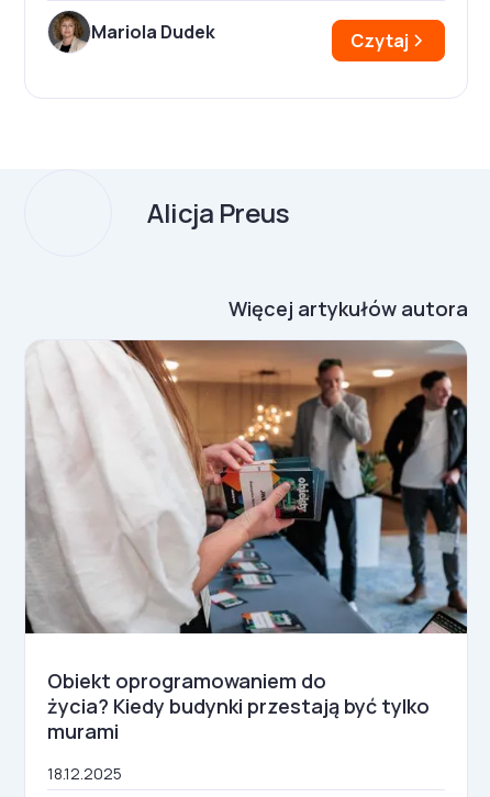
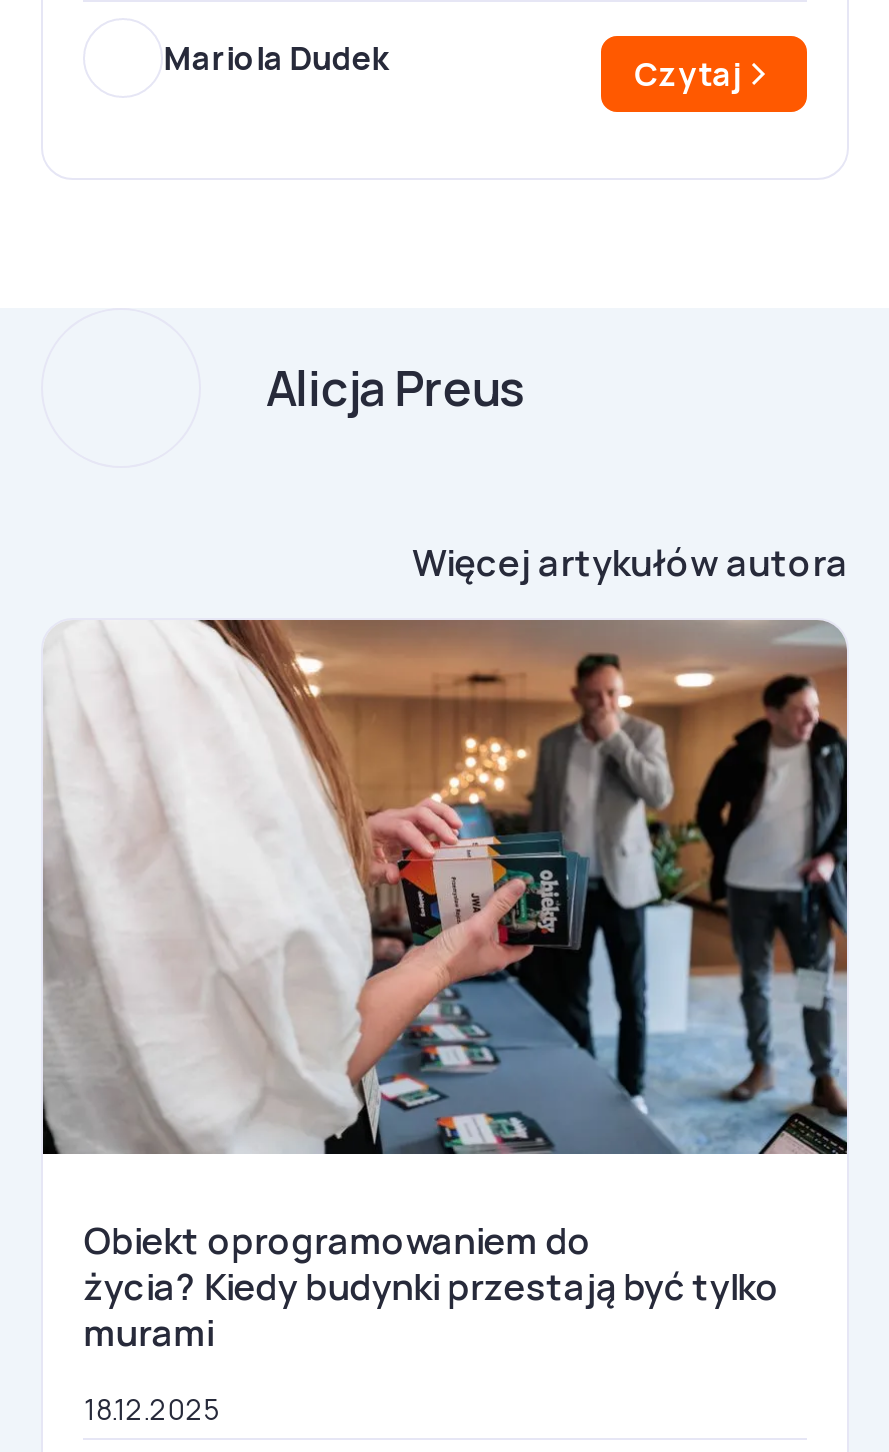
- [image]
